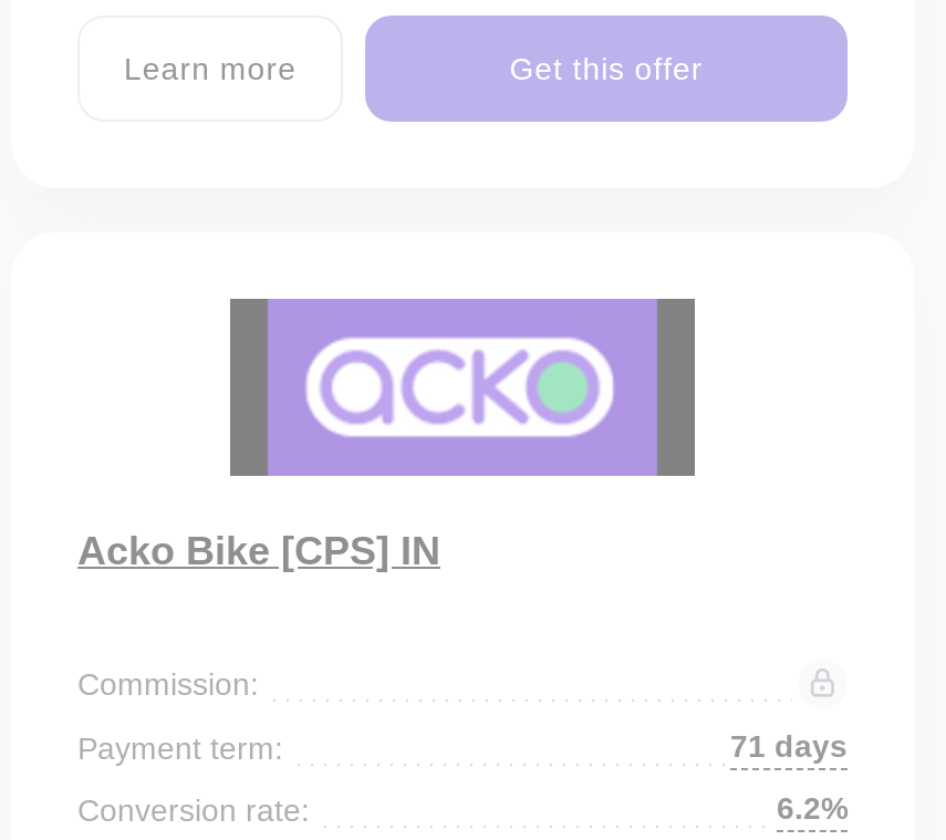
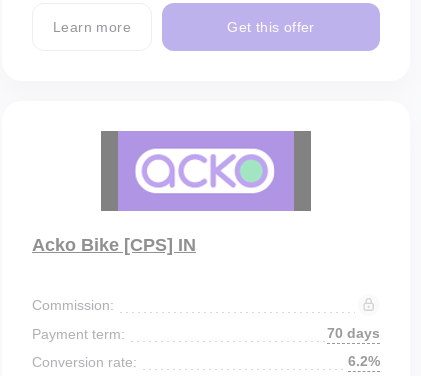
- 71 days
+ 70 days
